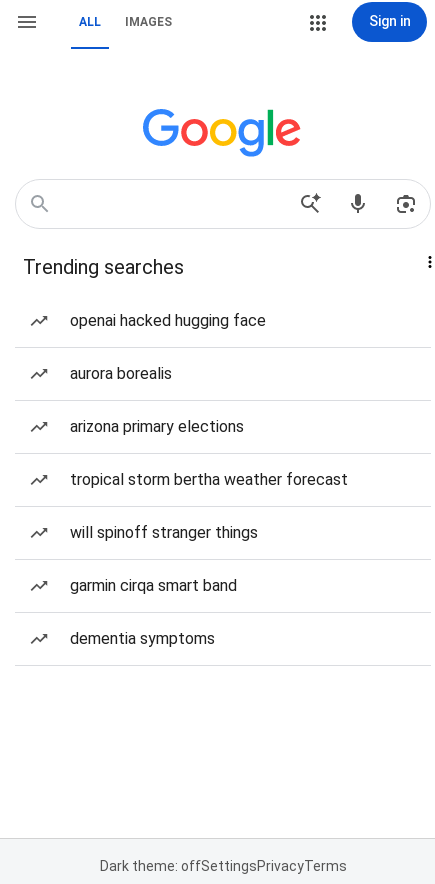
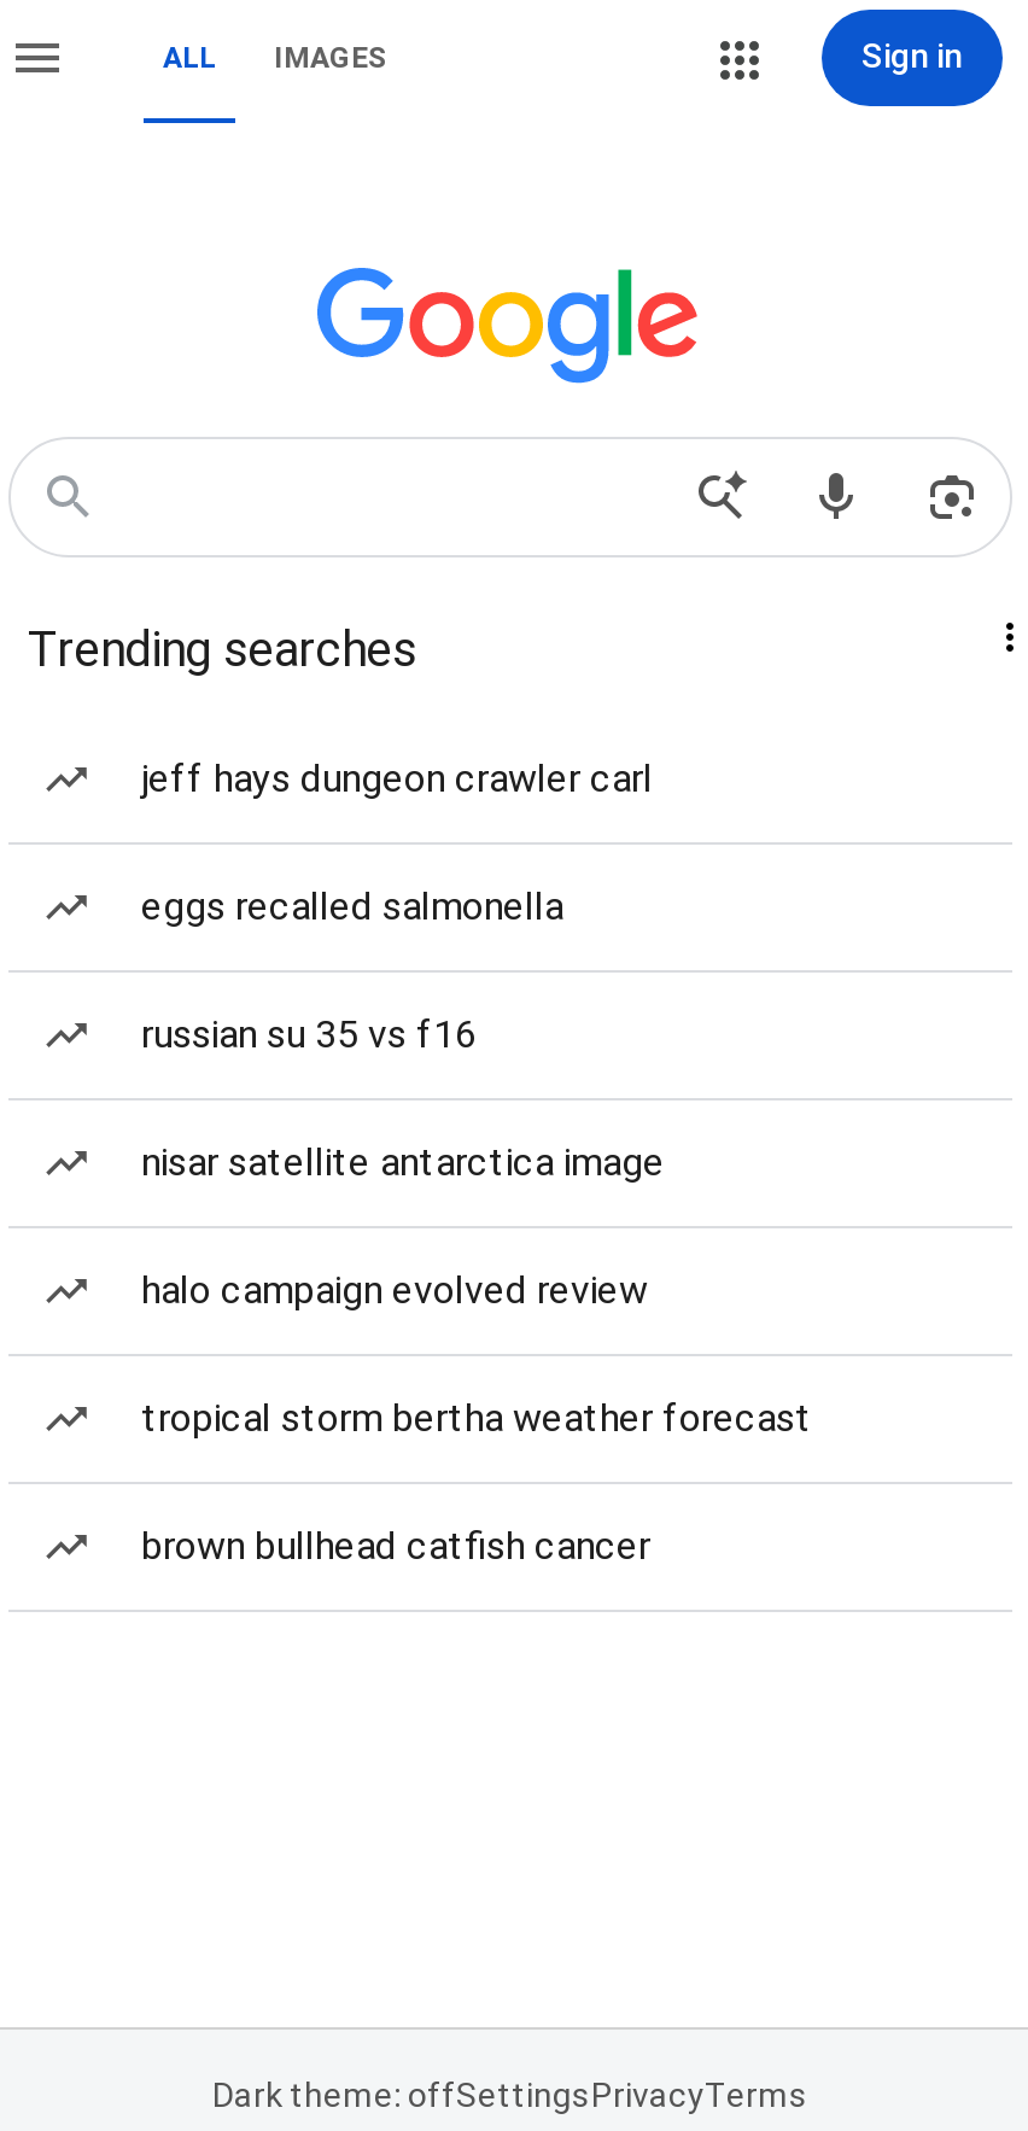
- openai hacked hugging face
- aurora borealis
- arizona primary elections
+ jeff hays dungeon crawler carl
+ eggs recalled salmonella
+ russian su 35 vs f16
+ nisar satellite antarctica image
+ halo campaign evolved review

moved down: tropical storm bertha weather forecast

- will spinoff stranger things
- garmin cirqa smart band
- dementia symptoms
+ brown bullhead catfish cancer
